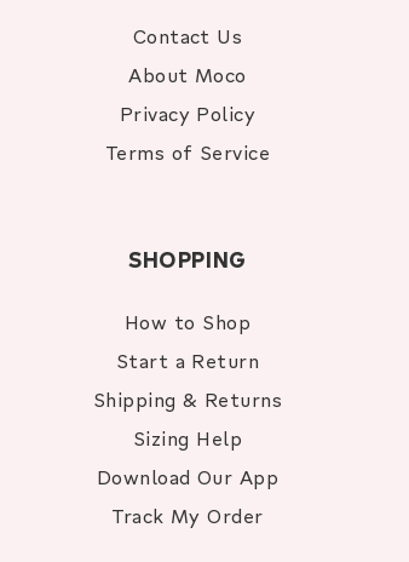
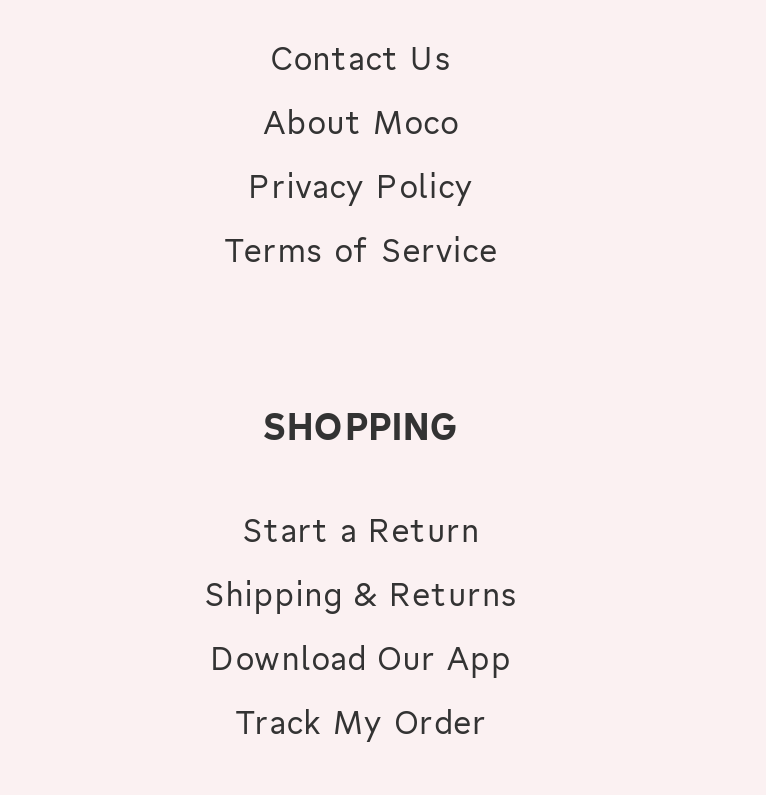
- How to Shop

- Sizing Help
